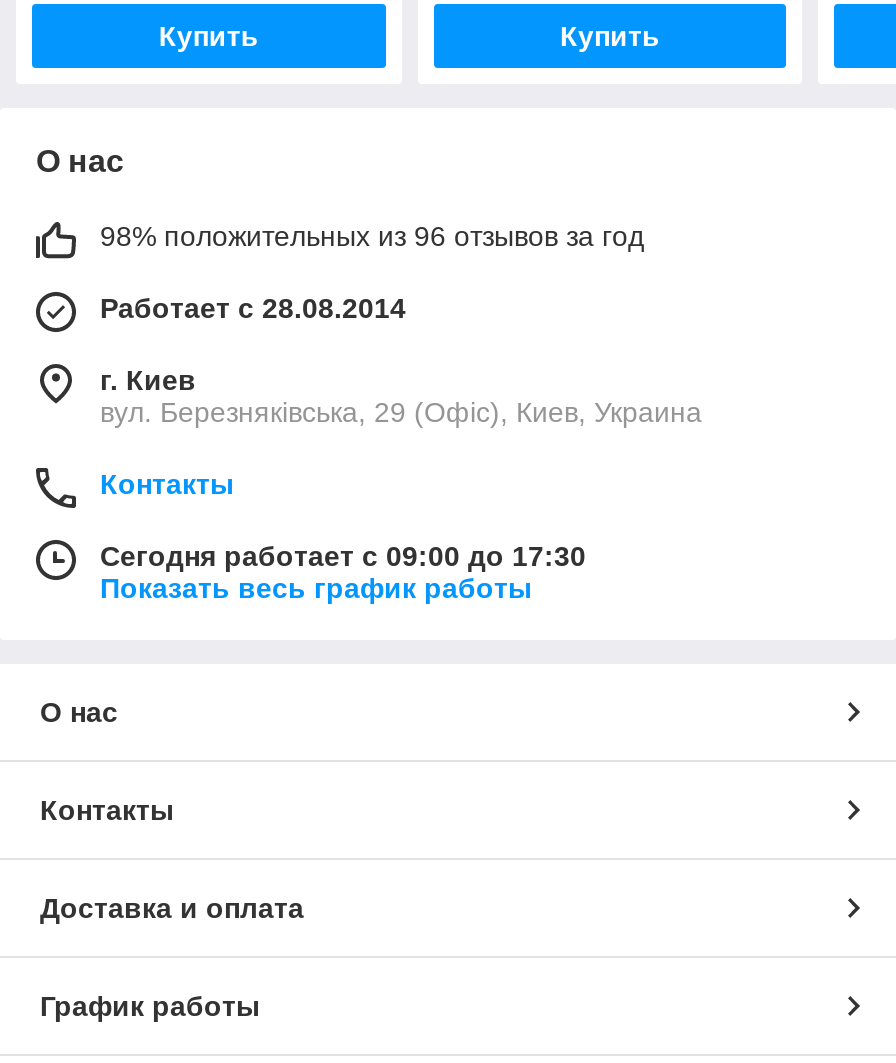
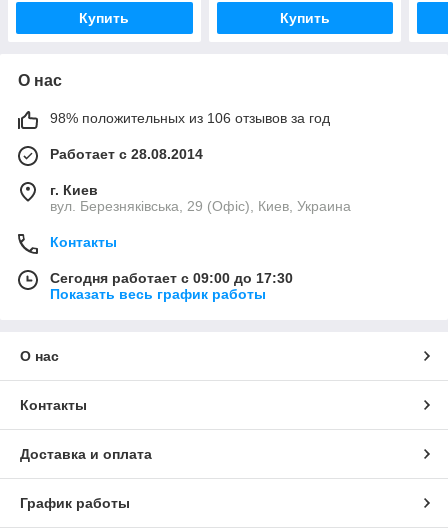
- 98% положительных из 96 отзывов за год
+ 98% положительных из 106 отзывов за год
